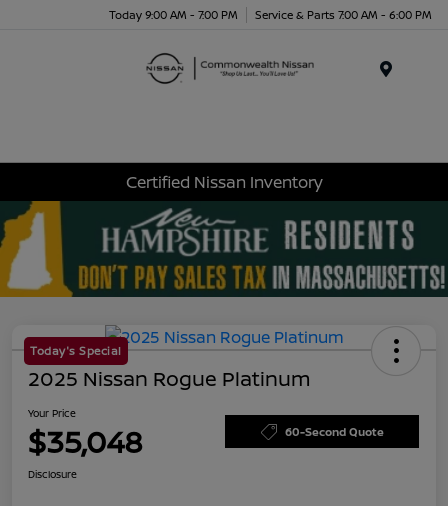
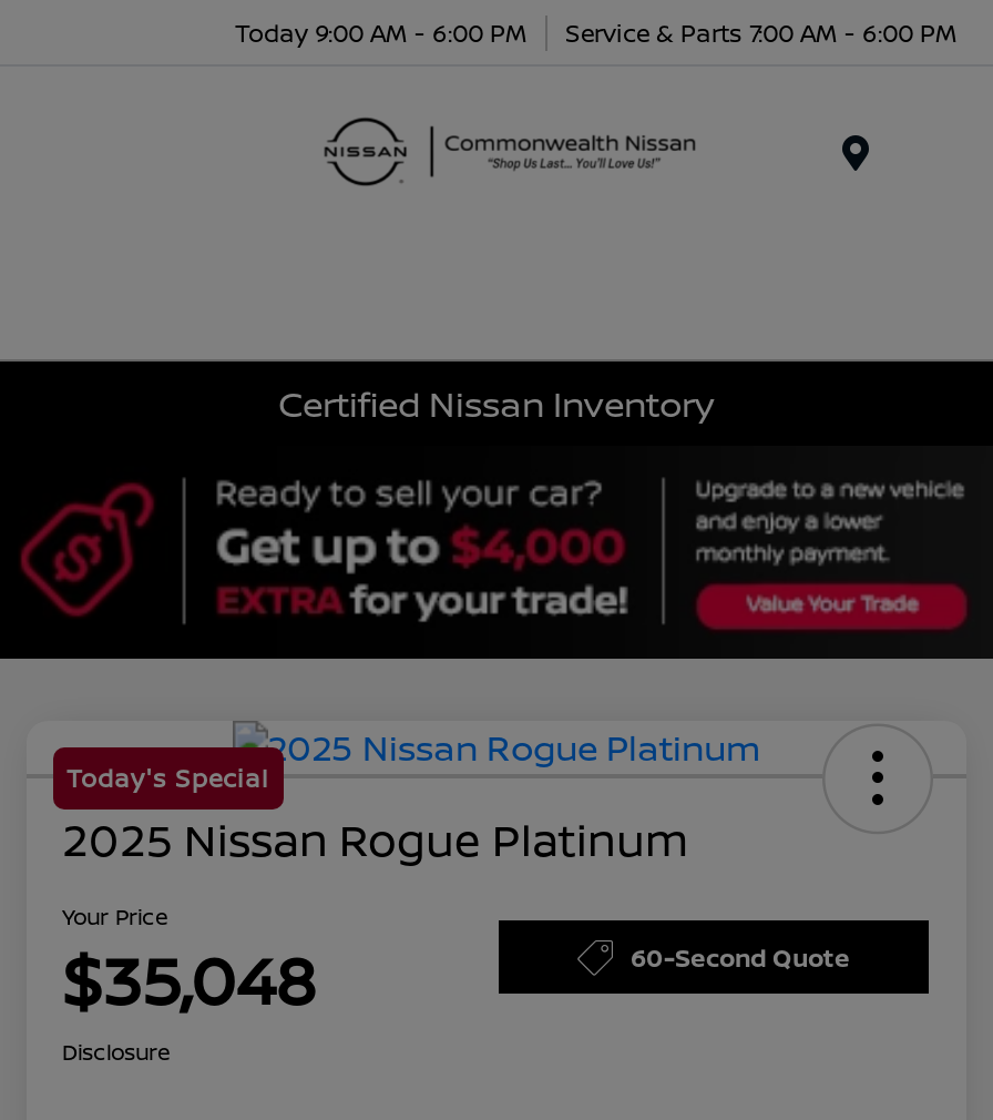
- Today 9:00 AM - 7:00 PM Service & Parts 7:00 AM - 6:00 PM
+ Today 9:00 AM - 6:00 PM Service & Parts 7:00 AM - 6:00 PM

- [image]
+ [image]
